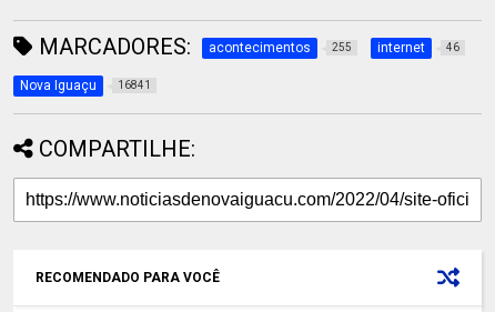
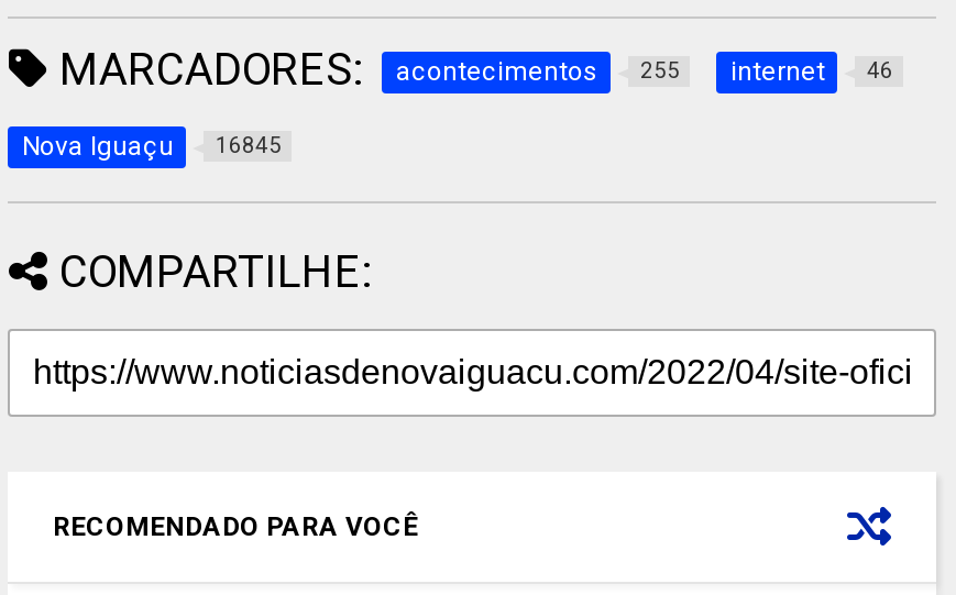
- Nova Iguaçu 16841
+ Nova Iguaçu 16845
